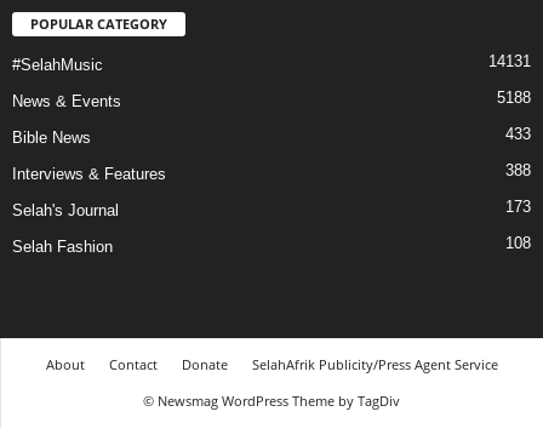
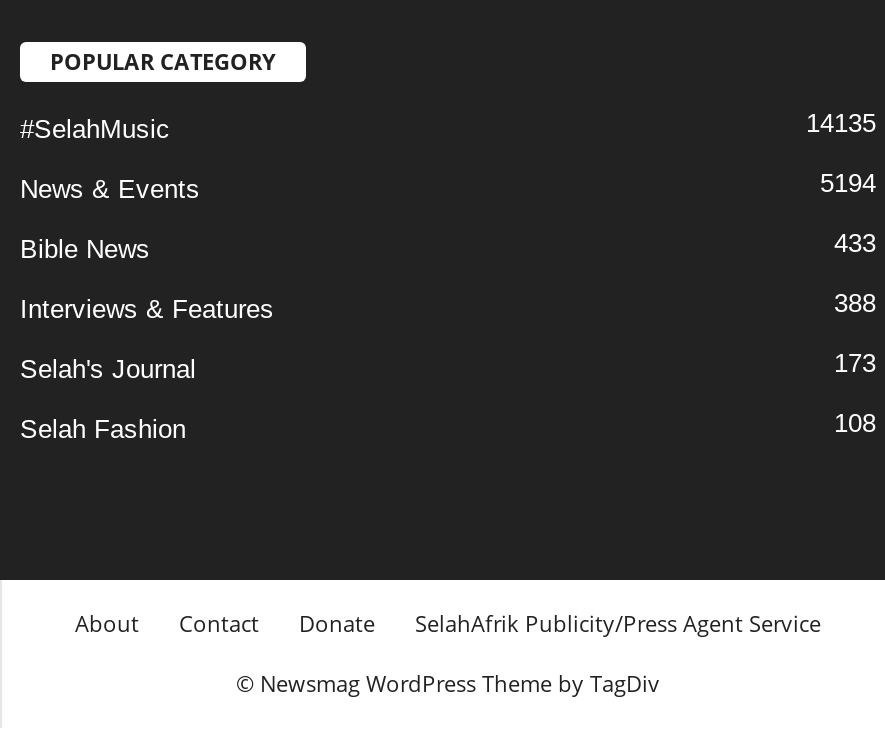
- 14131
+ 14135

- 5188
+ 5194
